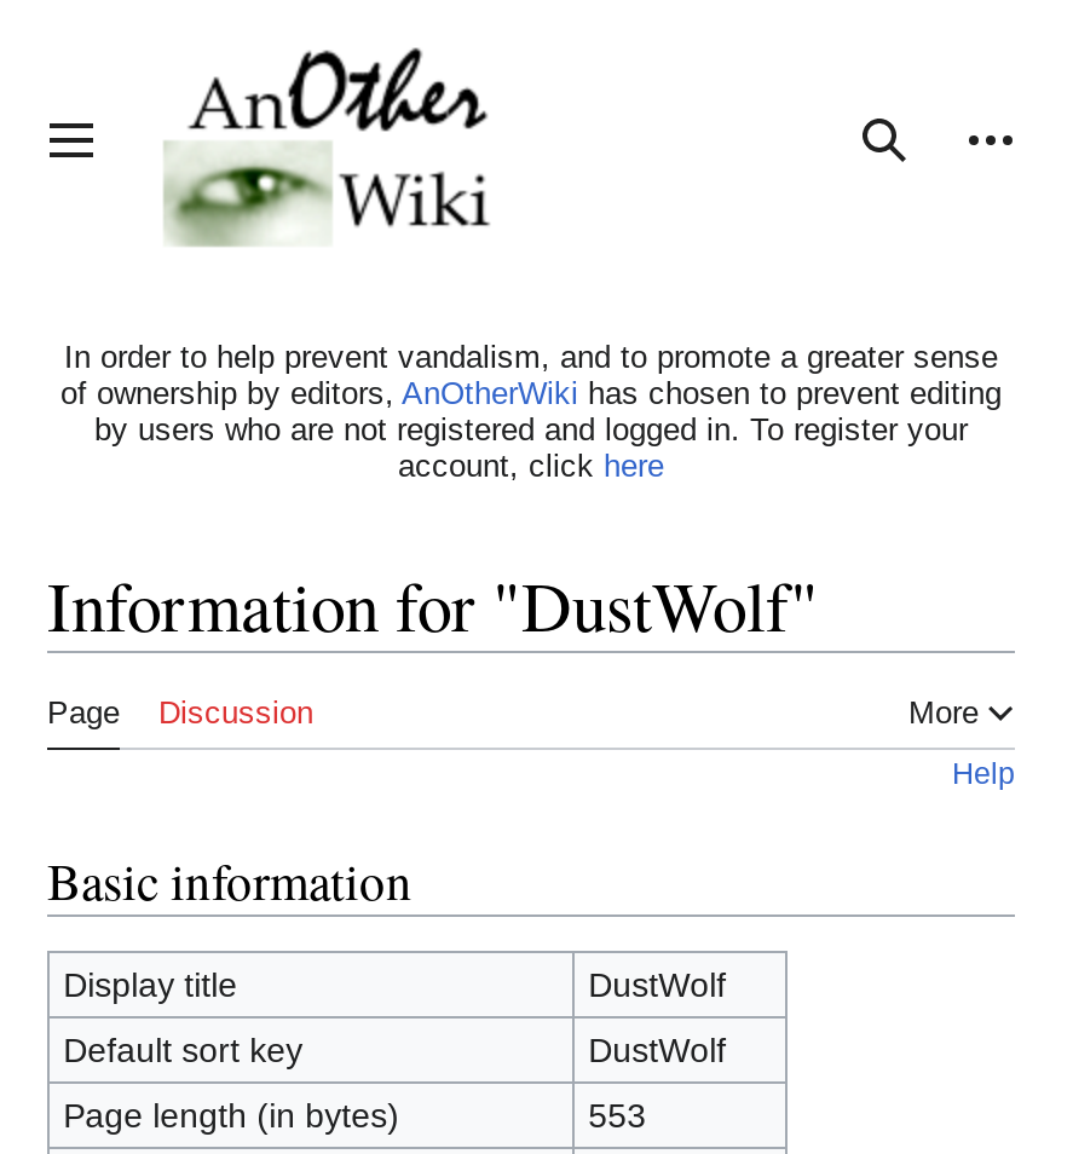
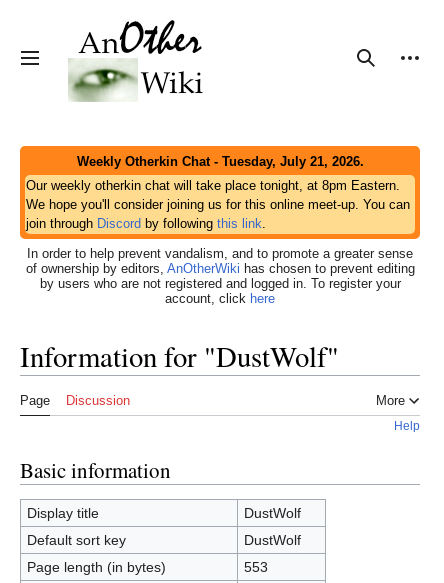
+ Weekly Otherkin Chat - Tuesday, July 21, 2026.
+ Our weekly otherkin chat will take place tonight, at 8pm Eastern.
+ We hope you'll consider joining us for this online meet-up. You can
+ join through Discord by following this link.
